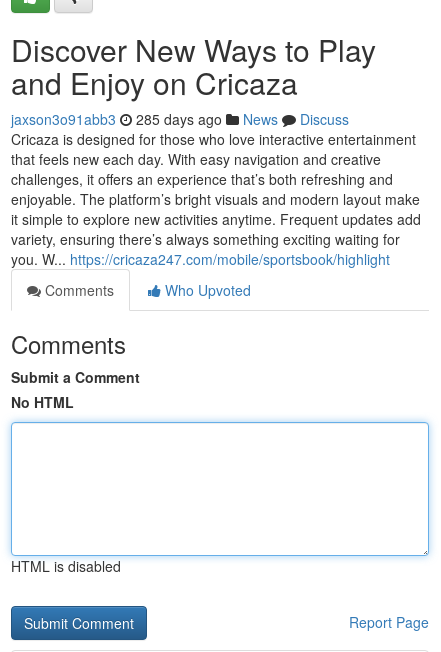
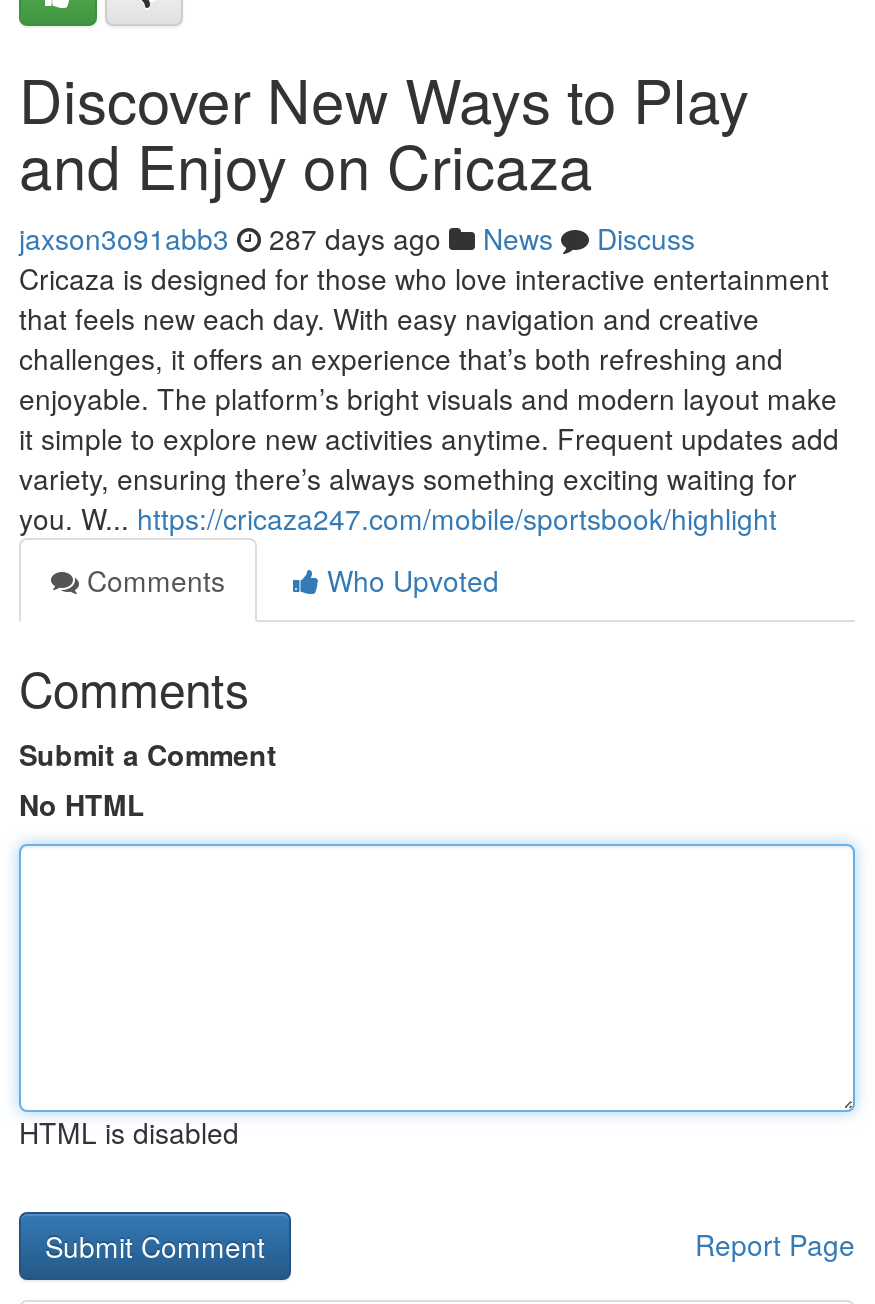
- jaxson3o91abb3 285 days ago News Discuss
+ jaxson3o91abb3 287 days ago News Discuss
